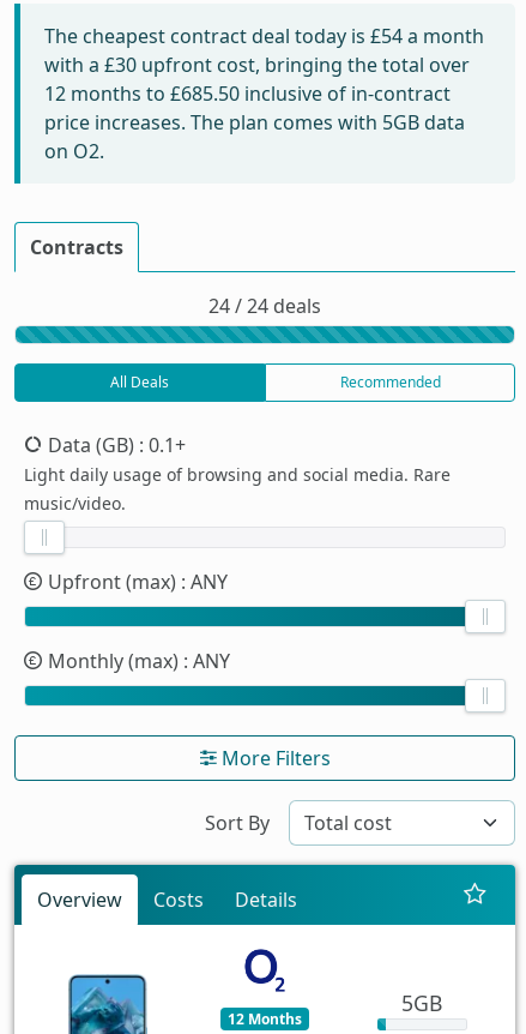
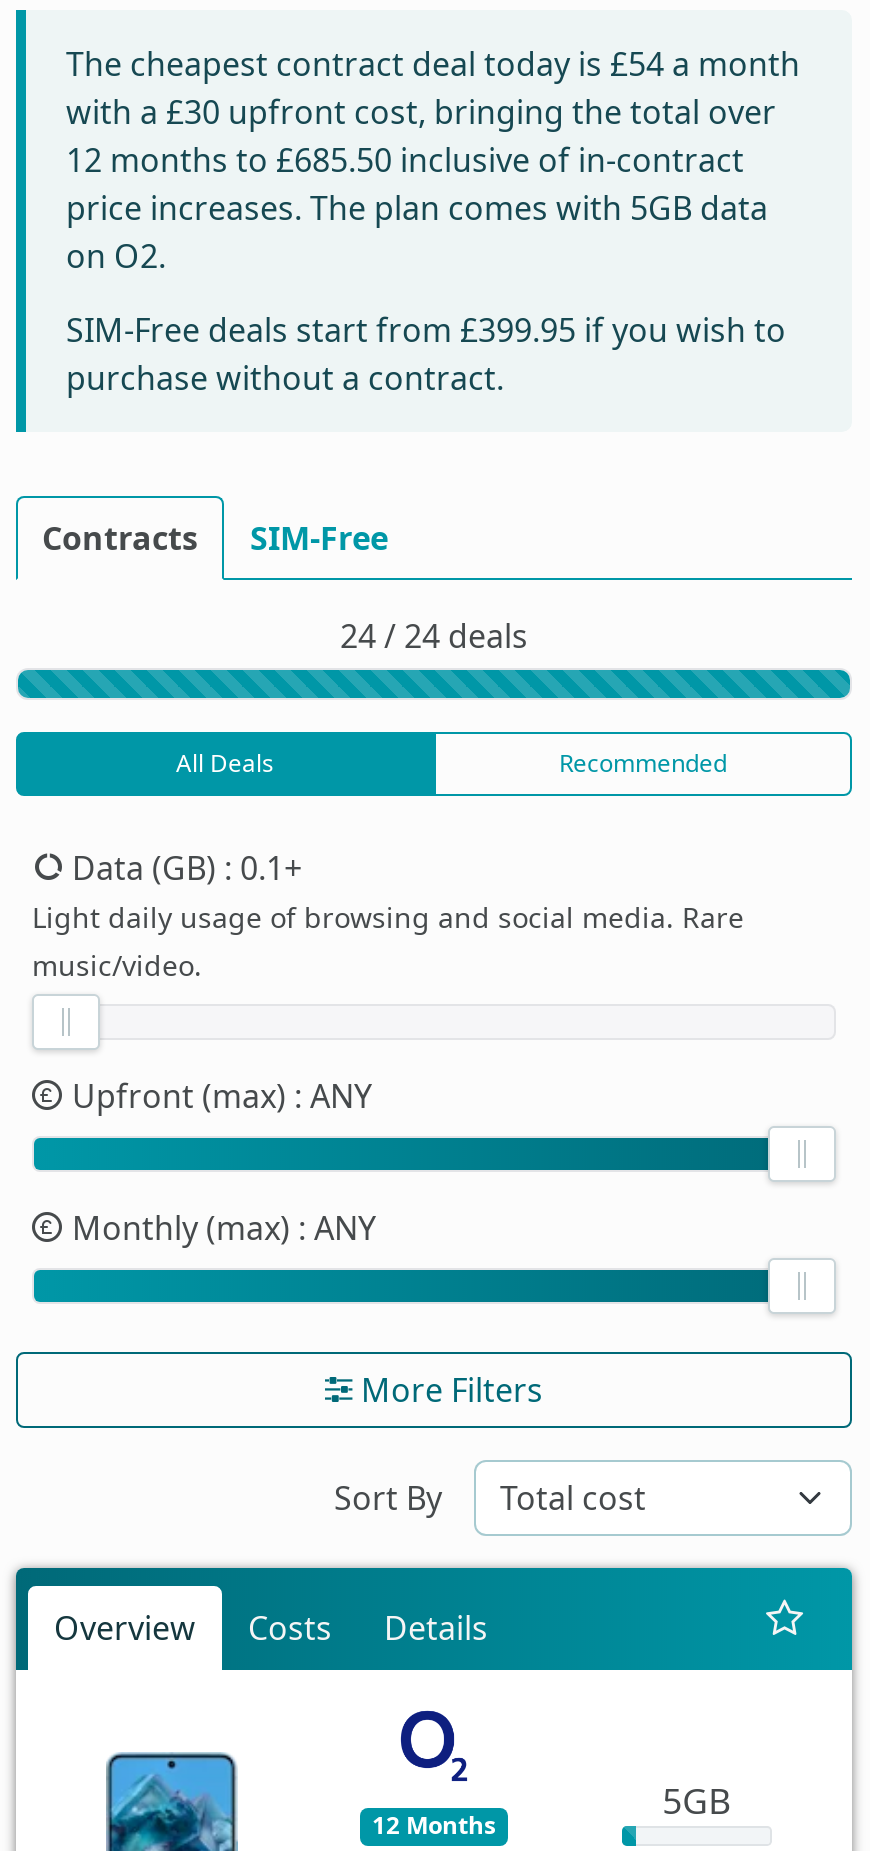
+ SIM-Free deals start from £399.95 if you wish to
+ purchase without a contract.

+ SIM-Free
